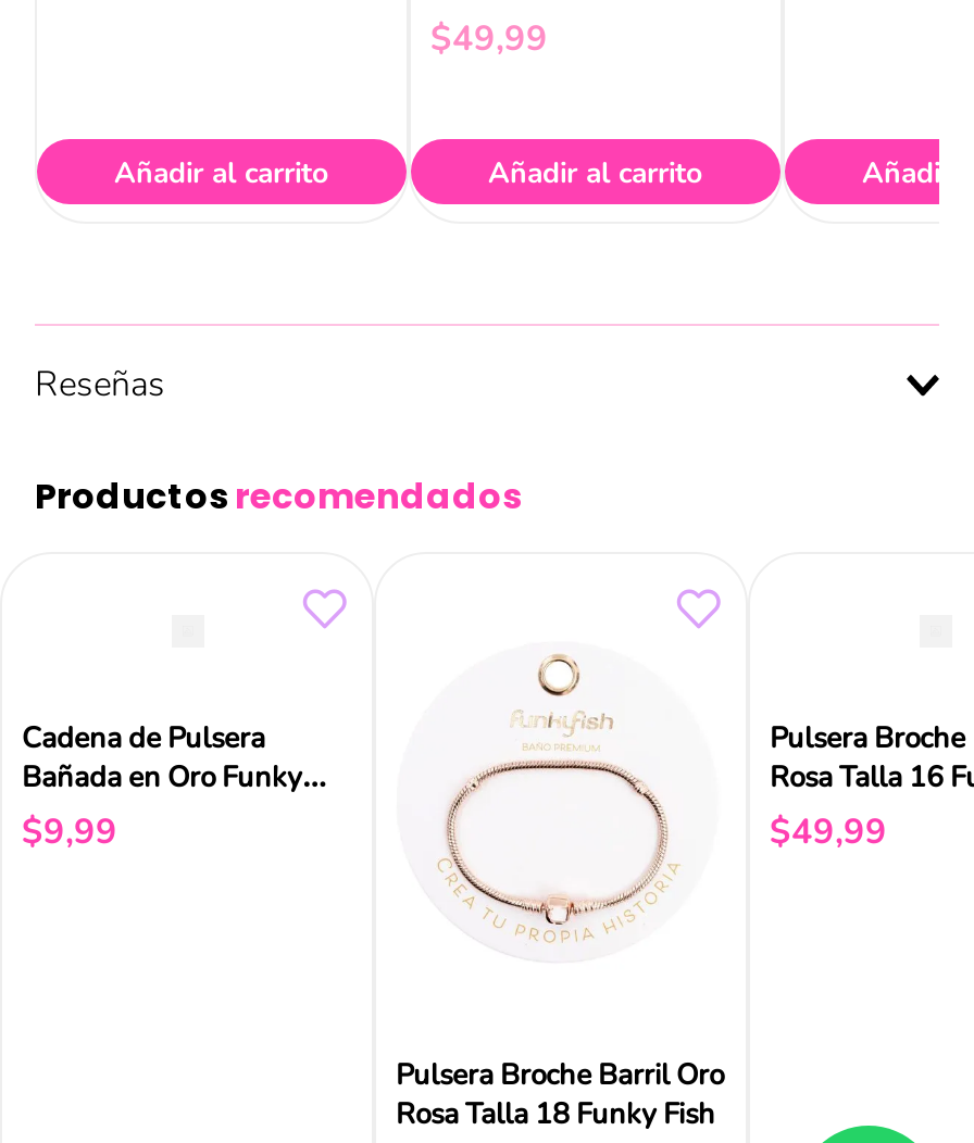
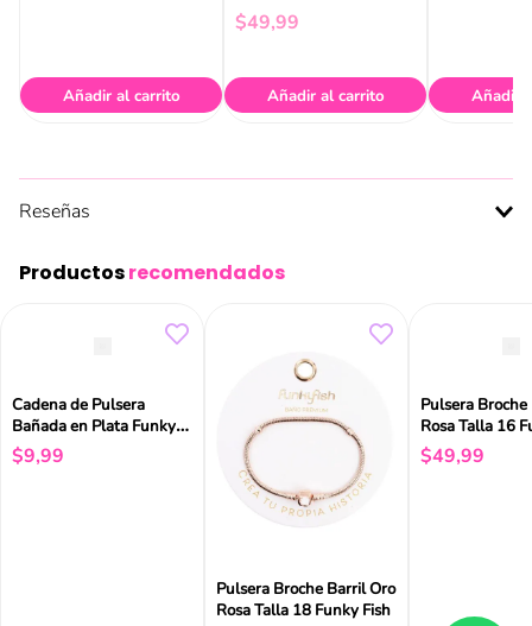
- Bañada en Oro Funky
+ Bañada en Plata Funky
